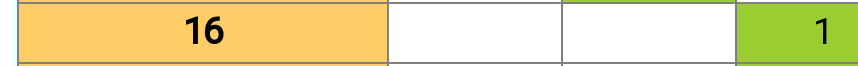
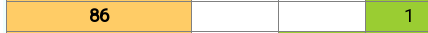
- 16
+ 86
